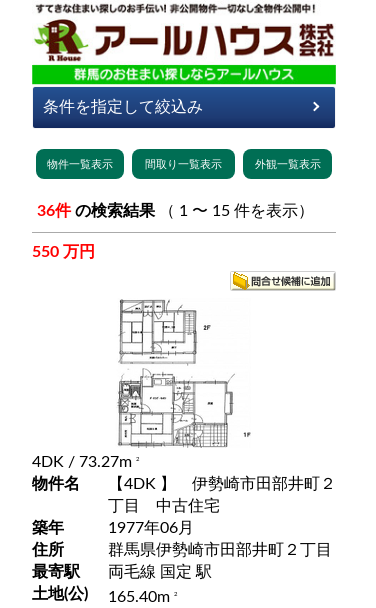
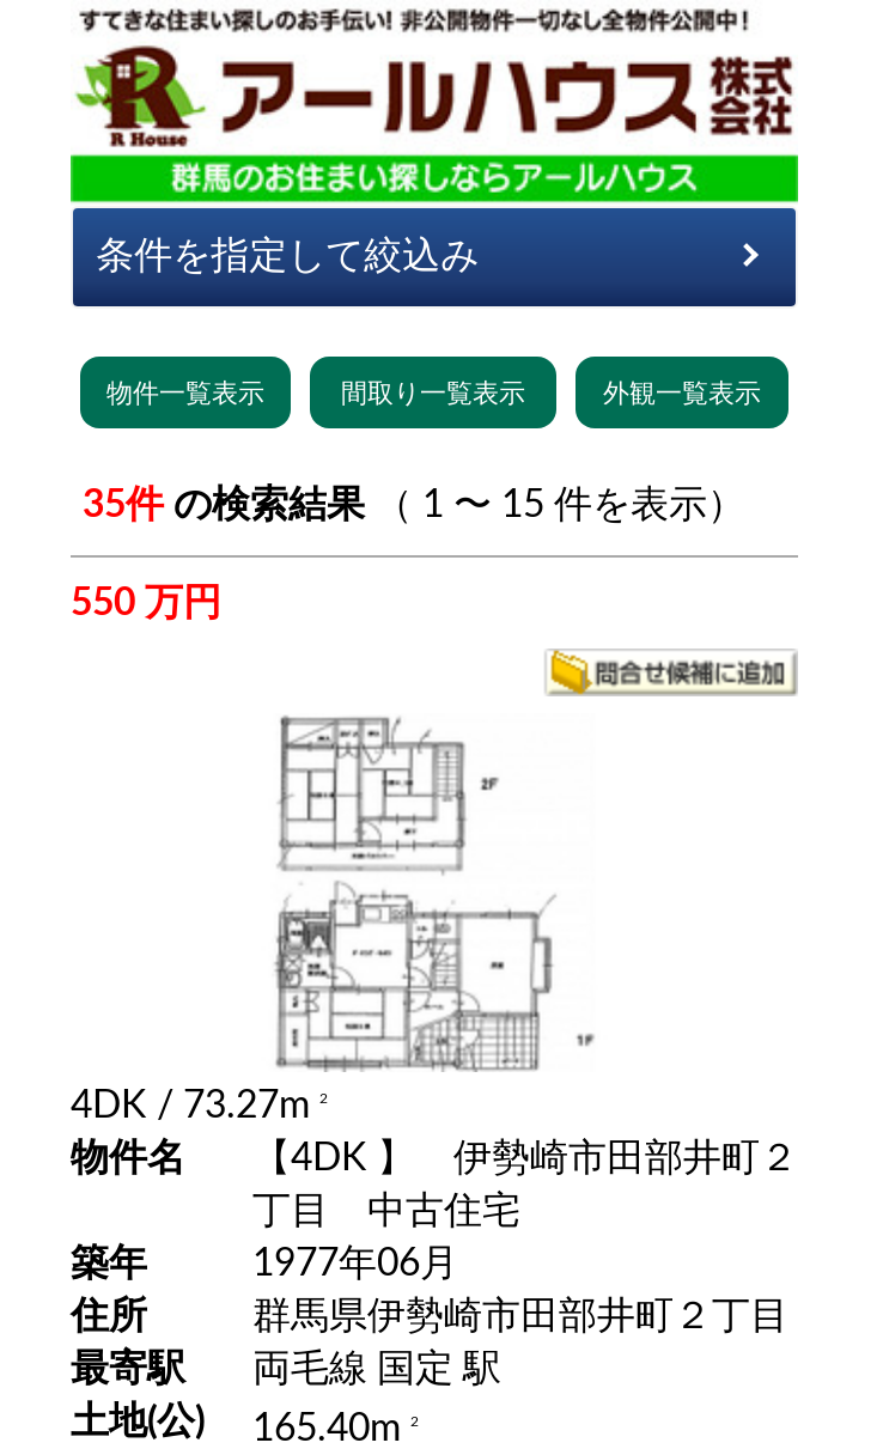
- 36件 の検索結果
+ 35件 の検索結果
